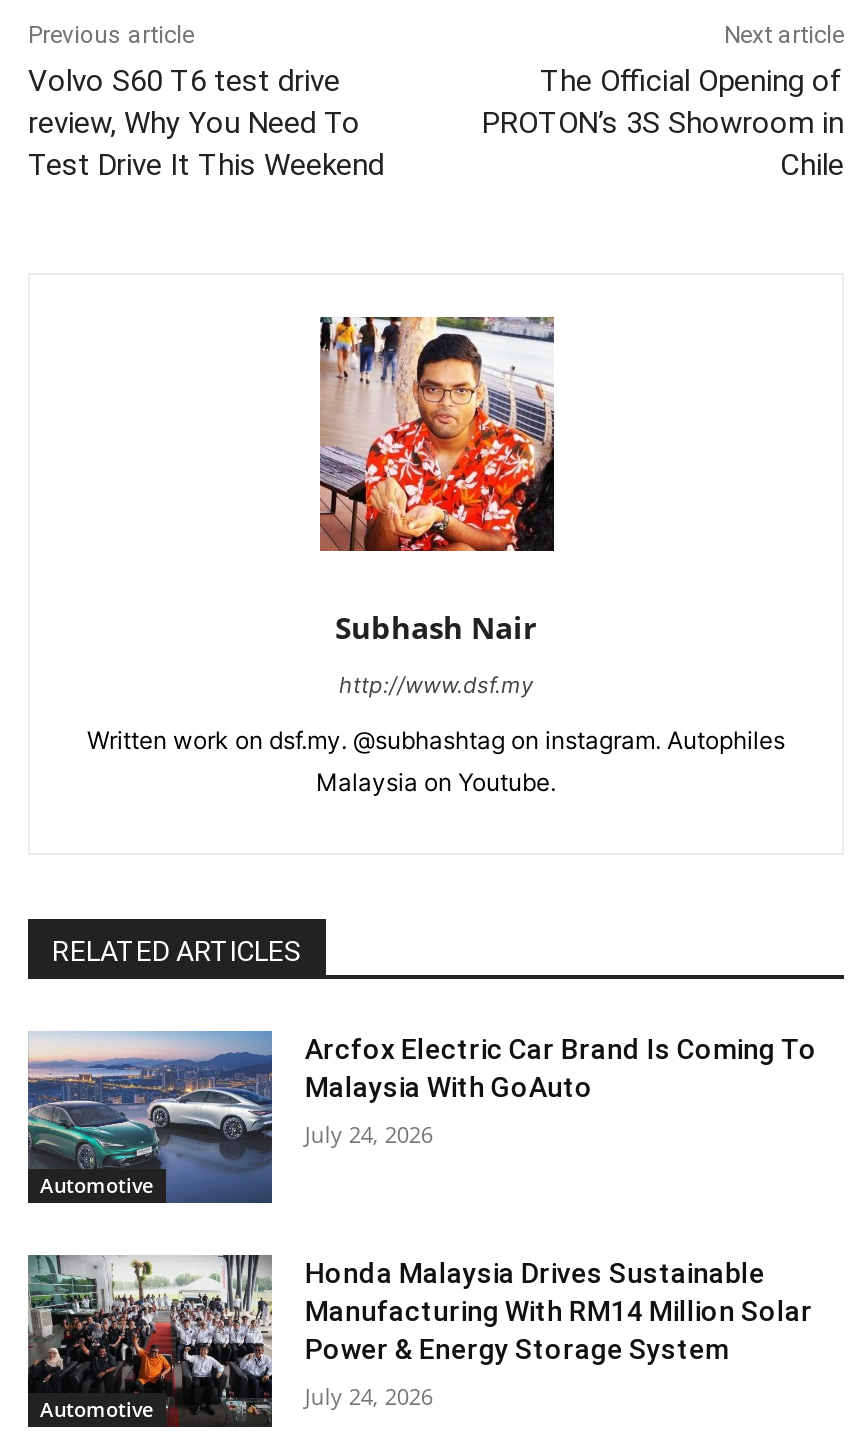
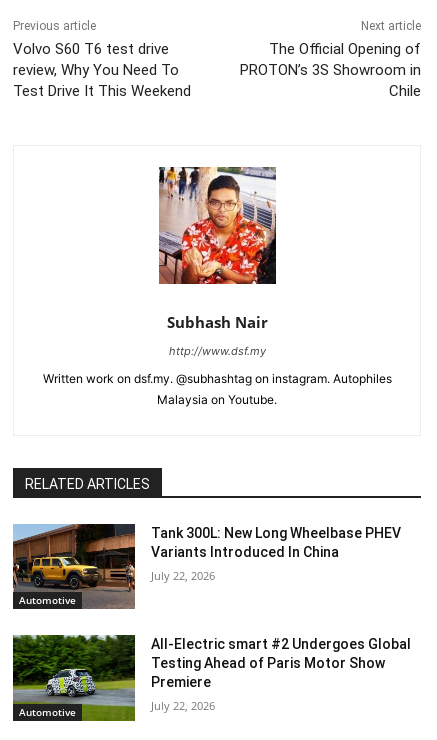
- [image]
- Arcfox Electric Car Brand Is Coming To
- Malaysia With GoAuto
+ [image]
+ Tank 300L: New Long Wheelbase PHEV
+ Variants Introduced In China

- July 24, 2026
+ July 22, 2026

- [image]
- Honda Malaysia Drives Sustainable
- Manufacturing With RM14 Million Solar
- Power & Energy Storage System
+ [image]
+ All-Electric smart #2 Undergoes Global
+ Testing Ahead of Paris Motor Show
+ Premiere

- July 24, 2026
+ July 22, 2026
